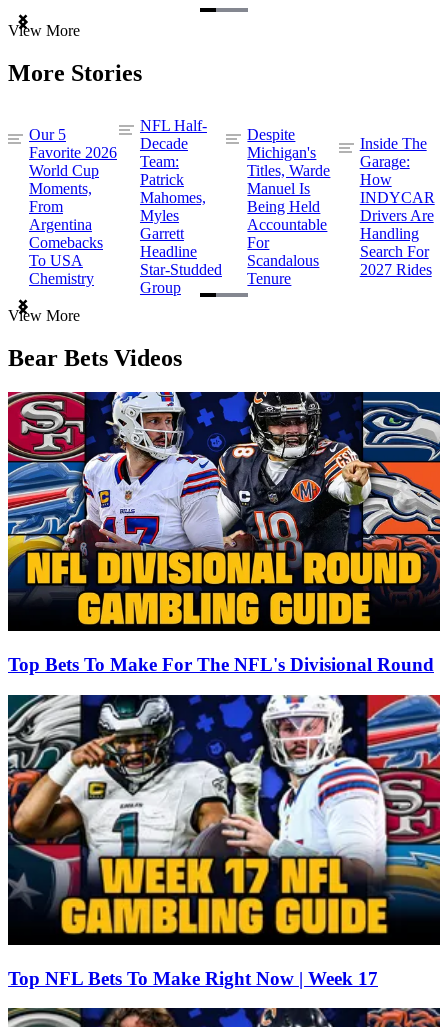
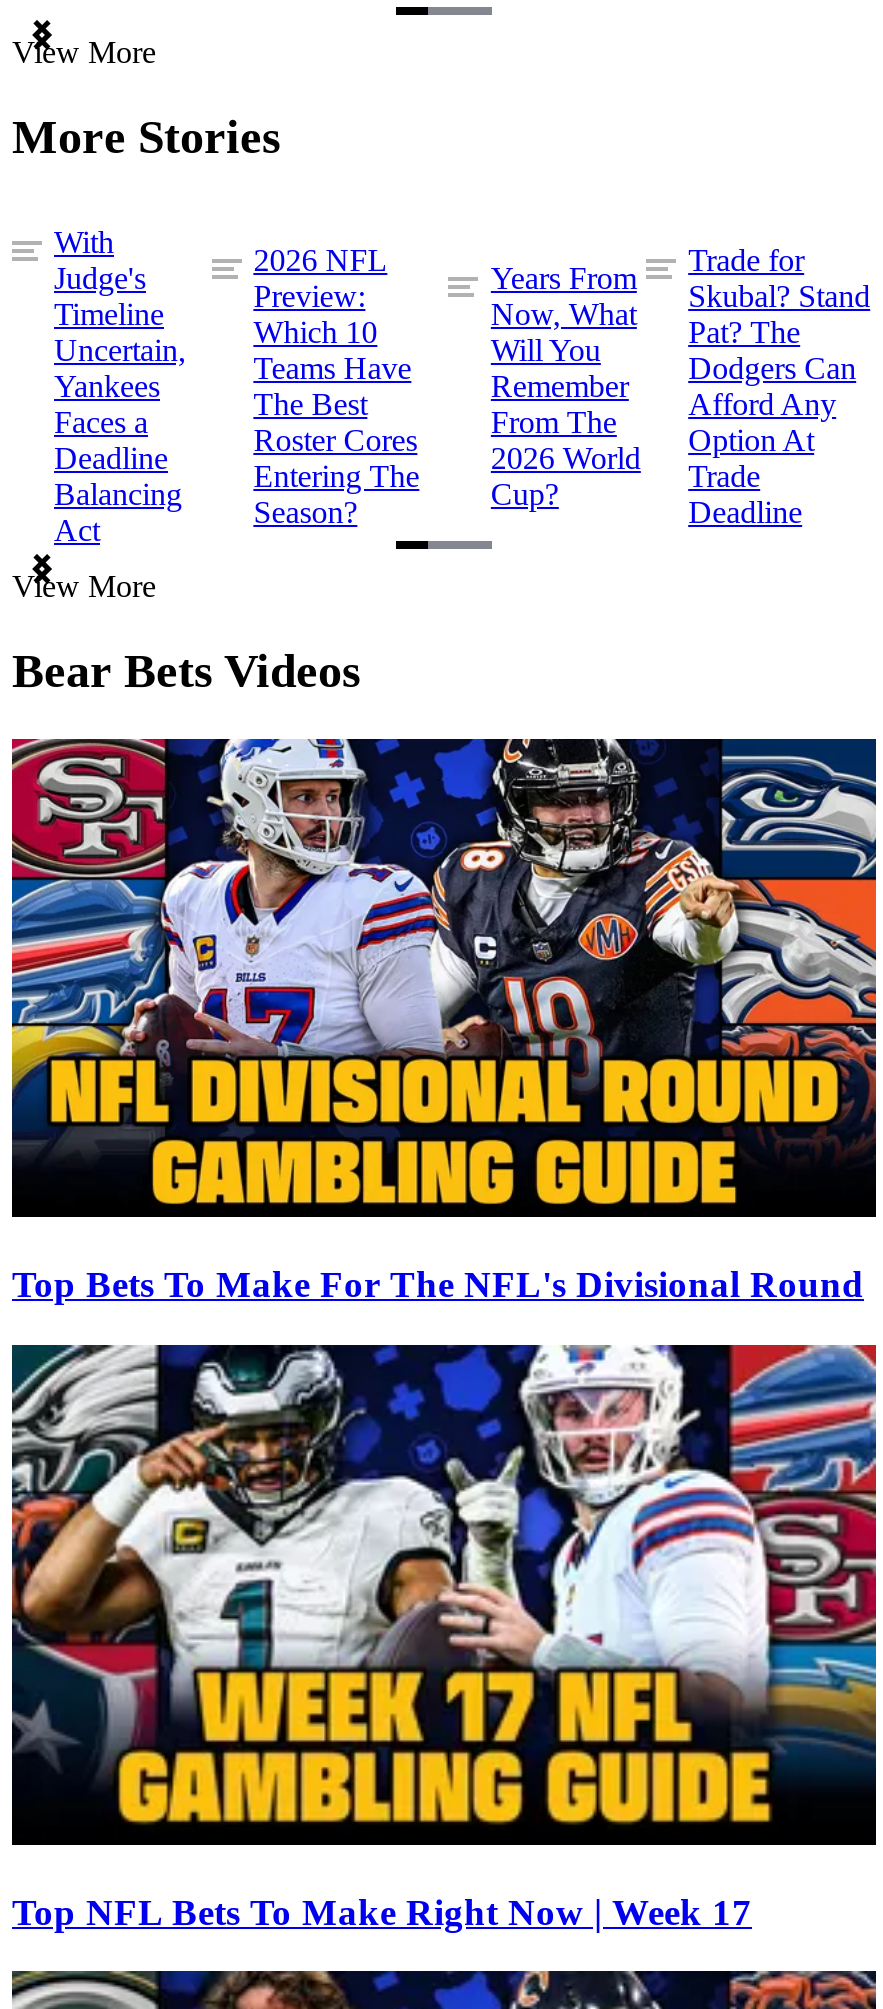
- NFL Half-
- Decade
- Team:
- Patrick
- Mahomes,
- Myles
- Garrett
- Headline
- Star-Studded
- Group
+ 2026 NFL
+ Preview:
+ Which 10
+ Teams Have
+ The Best
+ Roster Cores
+ Entering The
+ Season?

- Our 5
- Favorite 2026
- World Cup
- Moments,
- From
- Argentina
- Comebacks
- To USA
- Chemistry
+ With
+ Judge's
+ Timeline
+ Uncertain,
+ Yankees
+ Faces a
+ Deadline
+ Balancing
+ Act

- Despite
- Michigan's
- Titles, Warde
- Manuel Is
- Being Held
- Accountable
- For
- Scandalous
- Tenure
+ Years From
+ Now, What
+ Will You
+ Remember
+ From The
+ 2026 World
+ Cup?

- Inside The
- Garage:
- How
- INDYCAR
- Drivers Are
- Handling
- Search For
- 2027 Rides
+ Trade for
+ Skubal? Stand
+ Pat? The
+ Dodgers Can
+ Afford Any
+ Option At
+ Trade
+ Deadline
